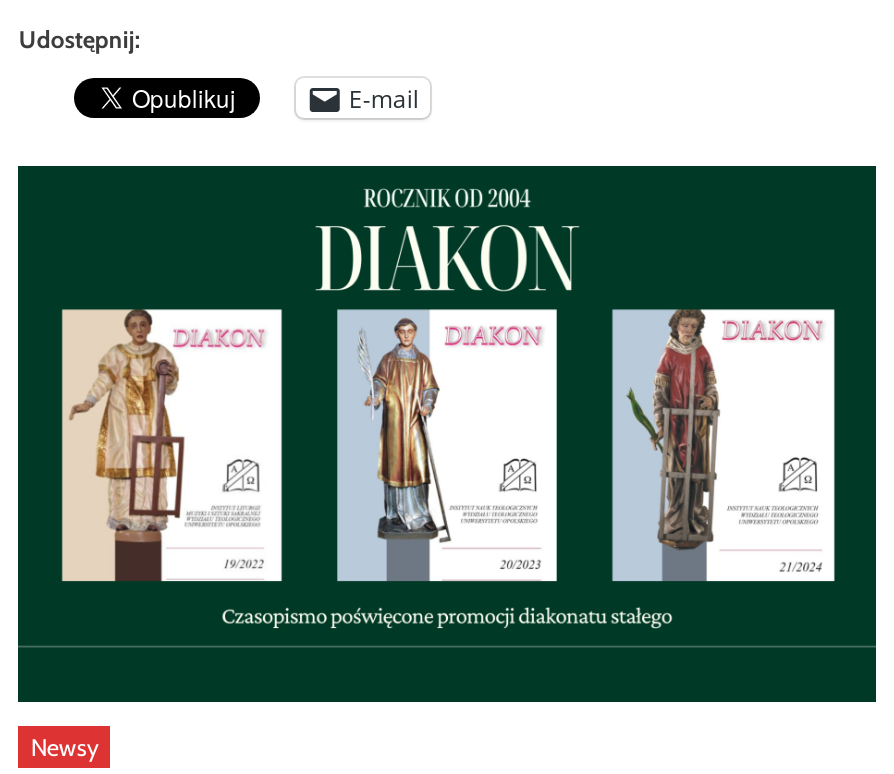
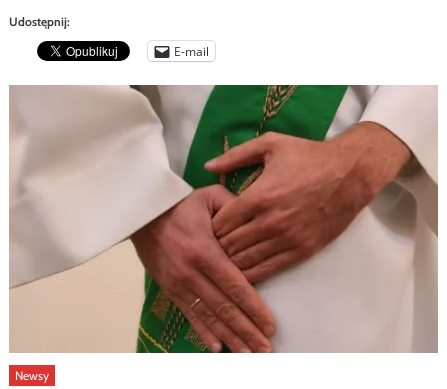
- [image]
+ [image]
